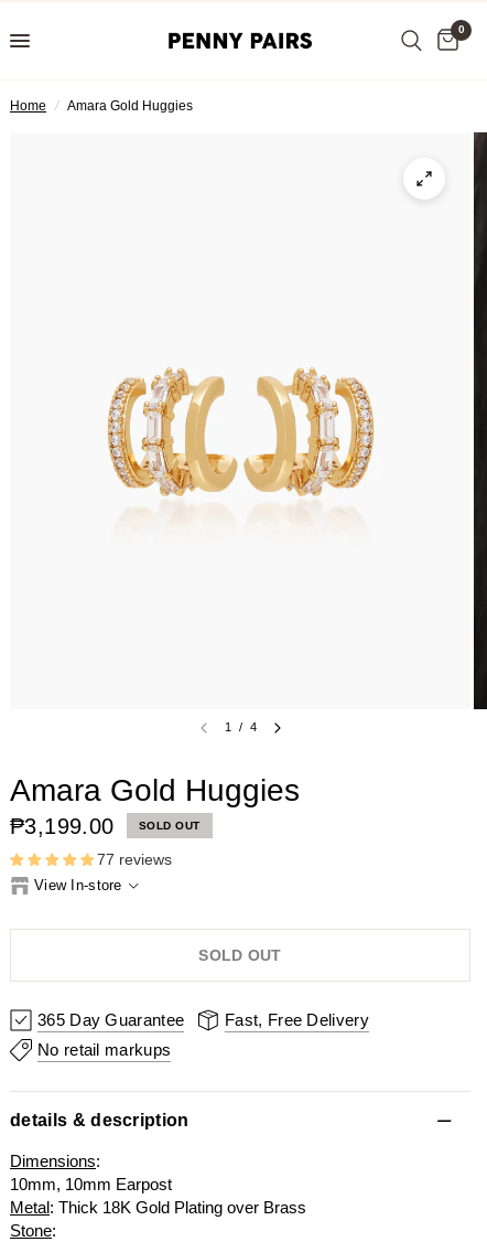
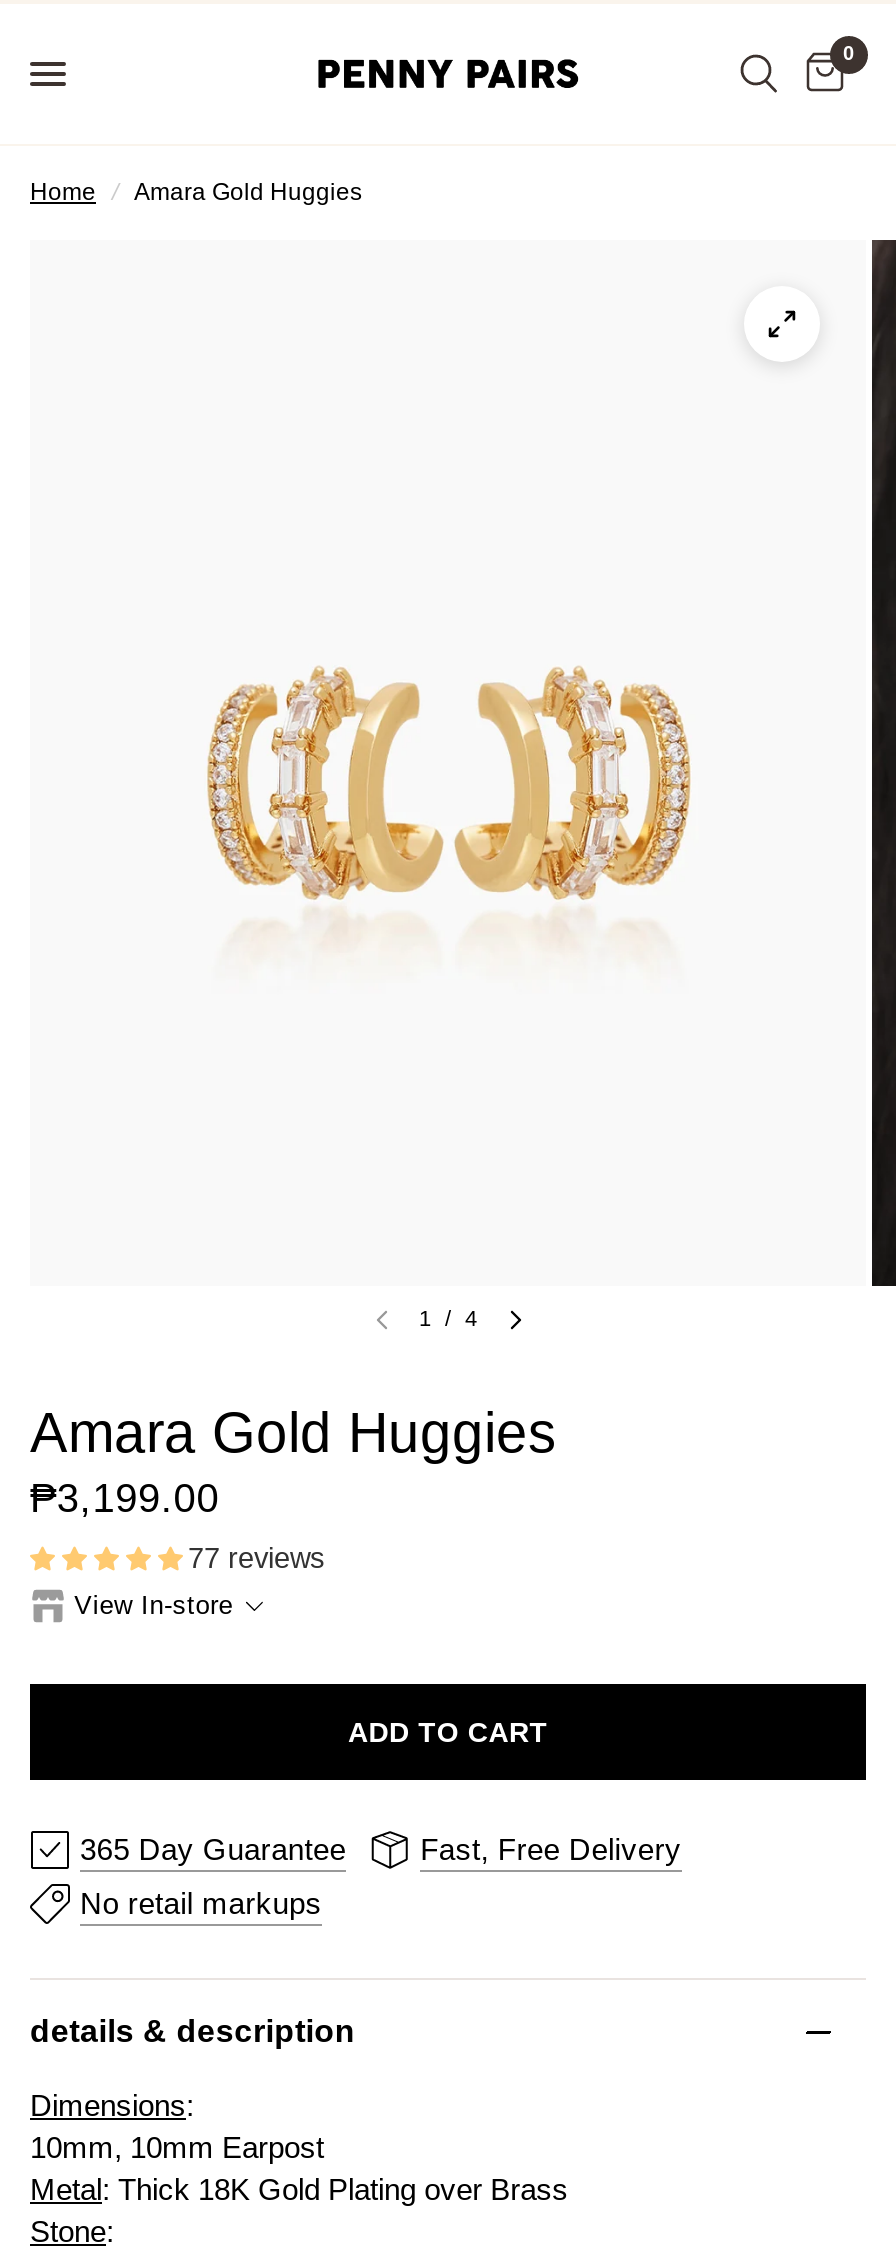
- SOLD OUT

- SOLD OUT
+ ADD TO CART
